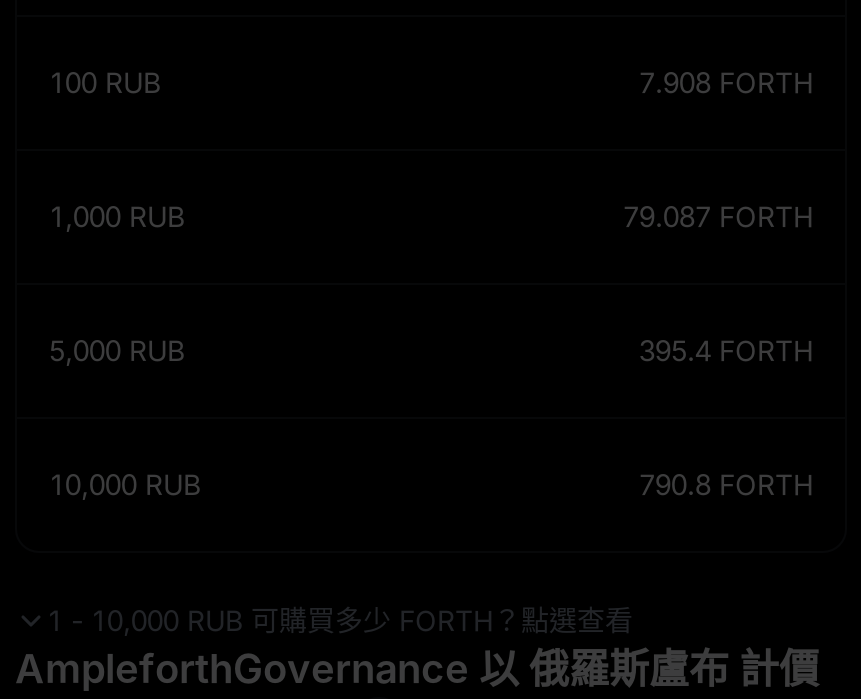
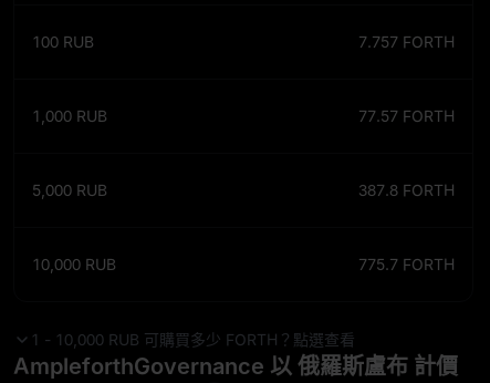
- 7.908 FORTH
+ 7.757 FORTH

- 79.087 FORTH
+ 77.57 FORTH

- 395.4 FORTH
+ 387.8 FORTH

- 790.8 FORTH
+ 775.7 FORTH
